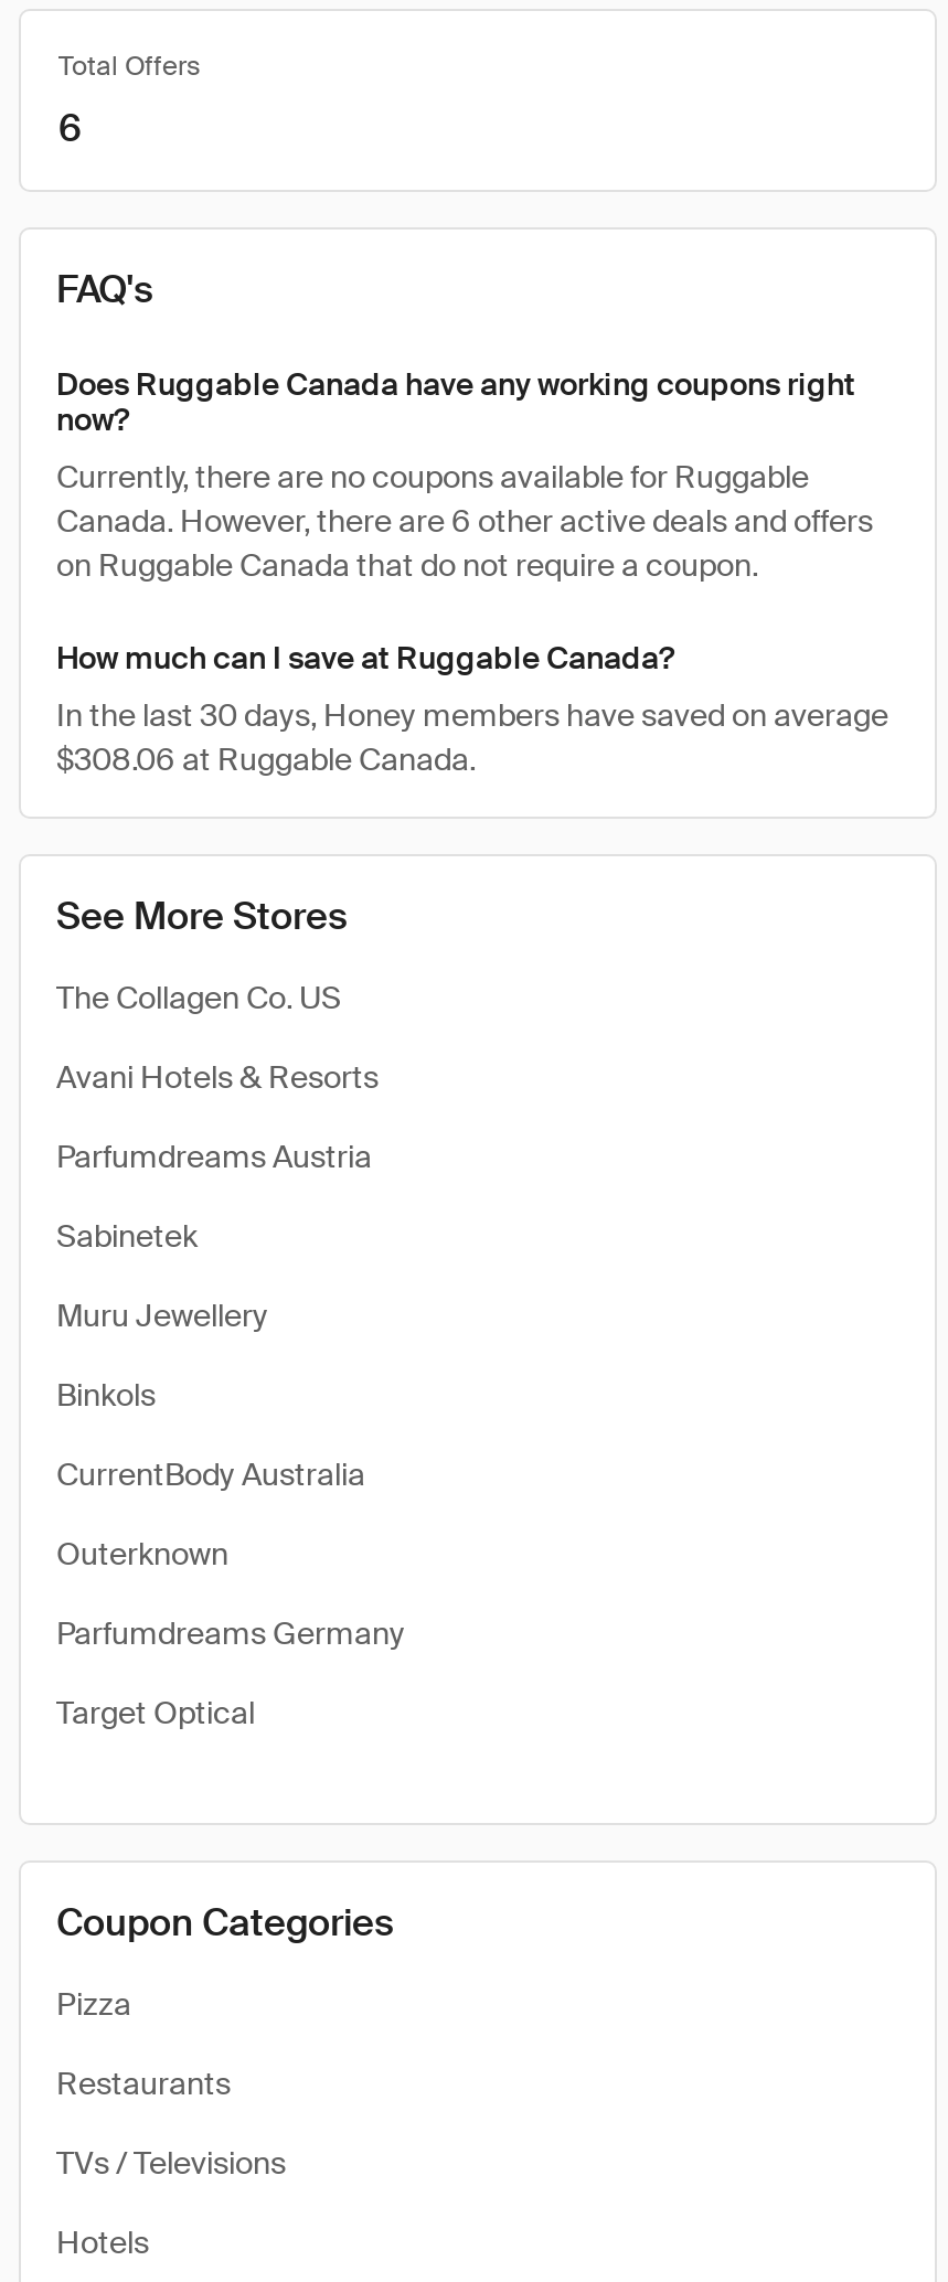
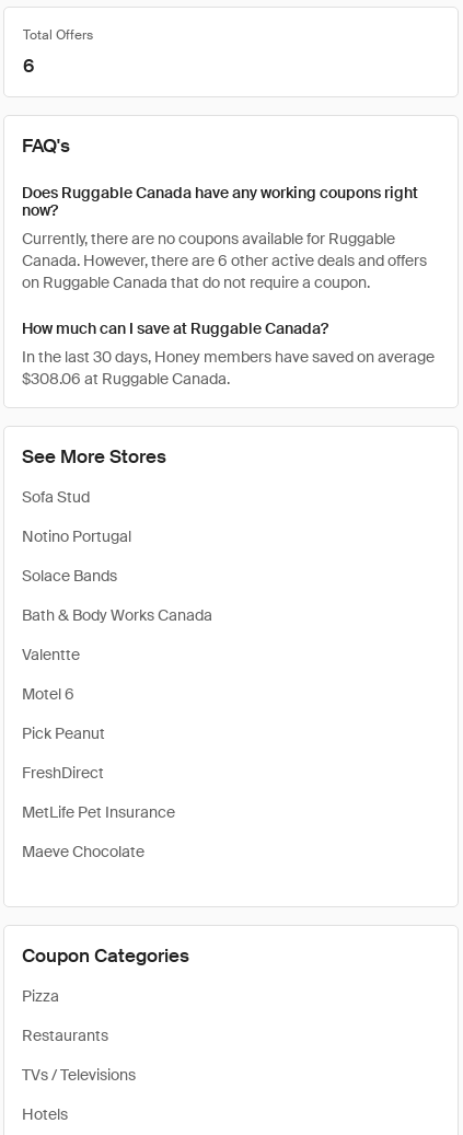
- The Collagen Co. US
+ Sofa Stud

- Avani Hotels & Resorts
+ Notino Portugal

- Parfumdreams Austria
+ Solace Bands

- Sabinetek
+ Bath & Body Works Canada

- Muru Jewellery
+ Valentte

- Binkols
+ Motel 6

- CurrentBody Australia
+ Pick Peanut

- Outerknown
+ FreshDirect

- Parfumdreams Germany
+ MetLife Pet Insurance

- Target Optical
+ Maeve Chocolate
